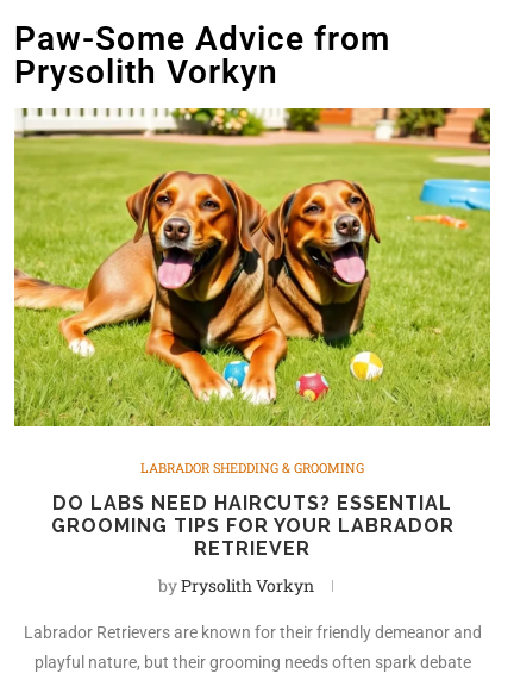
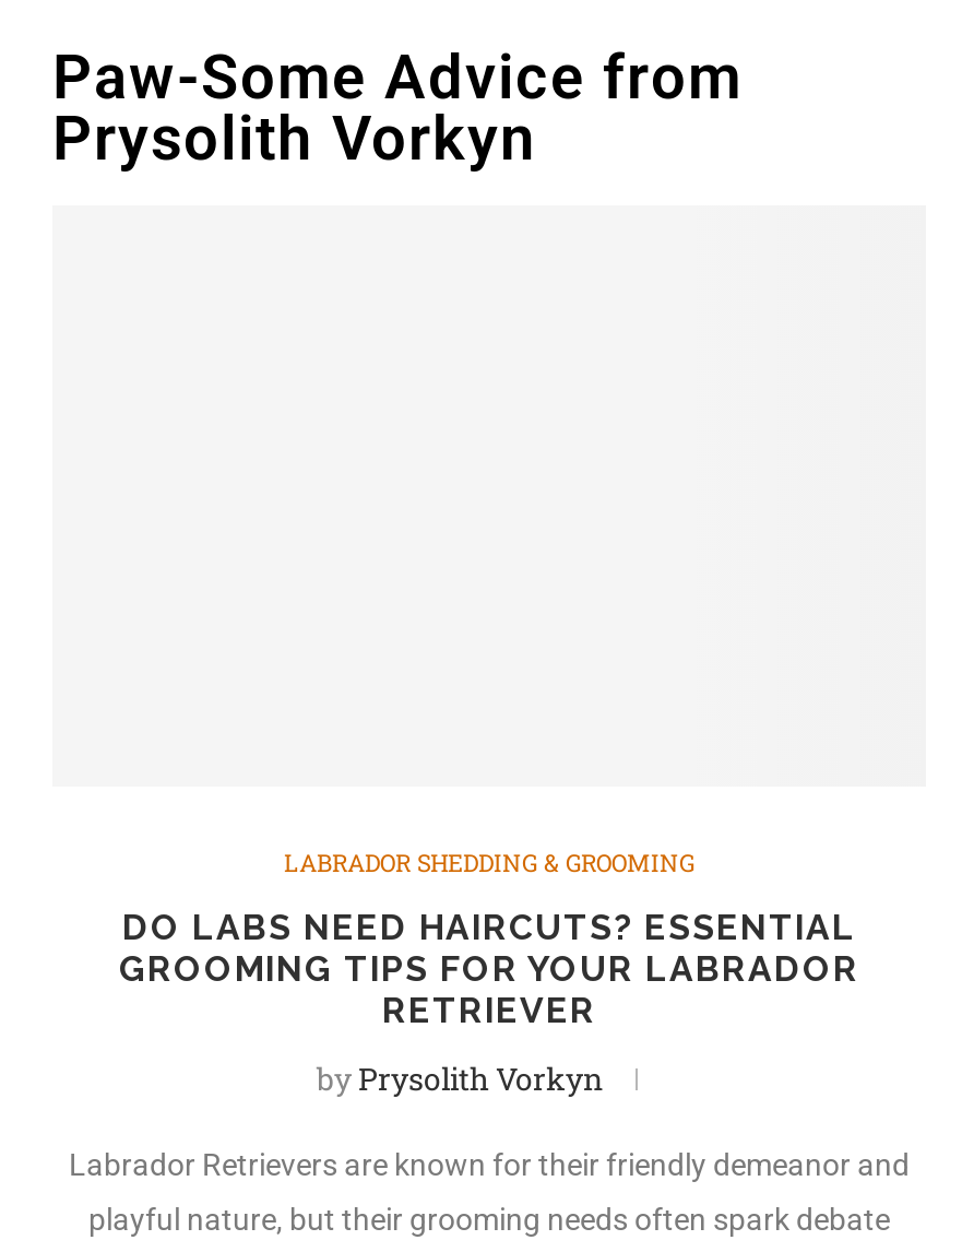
- [image]
